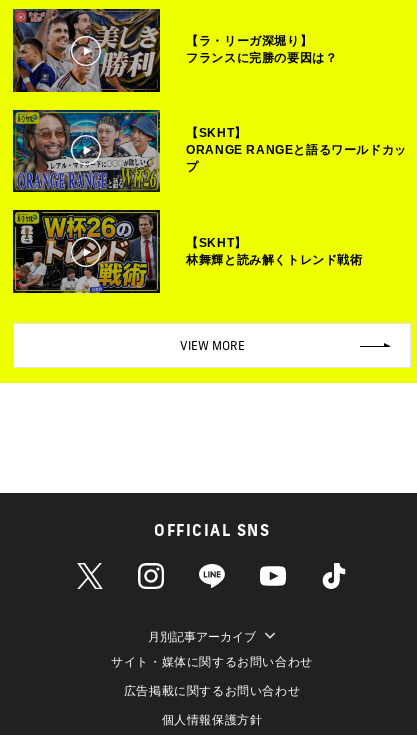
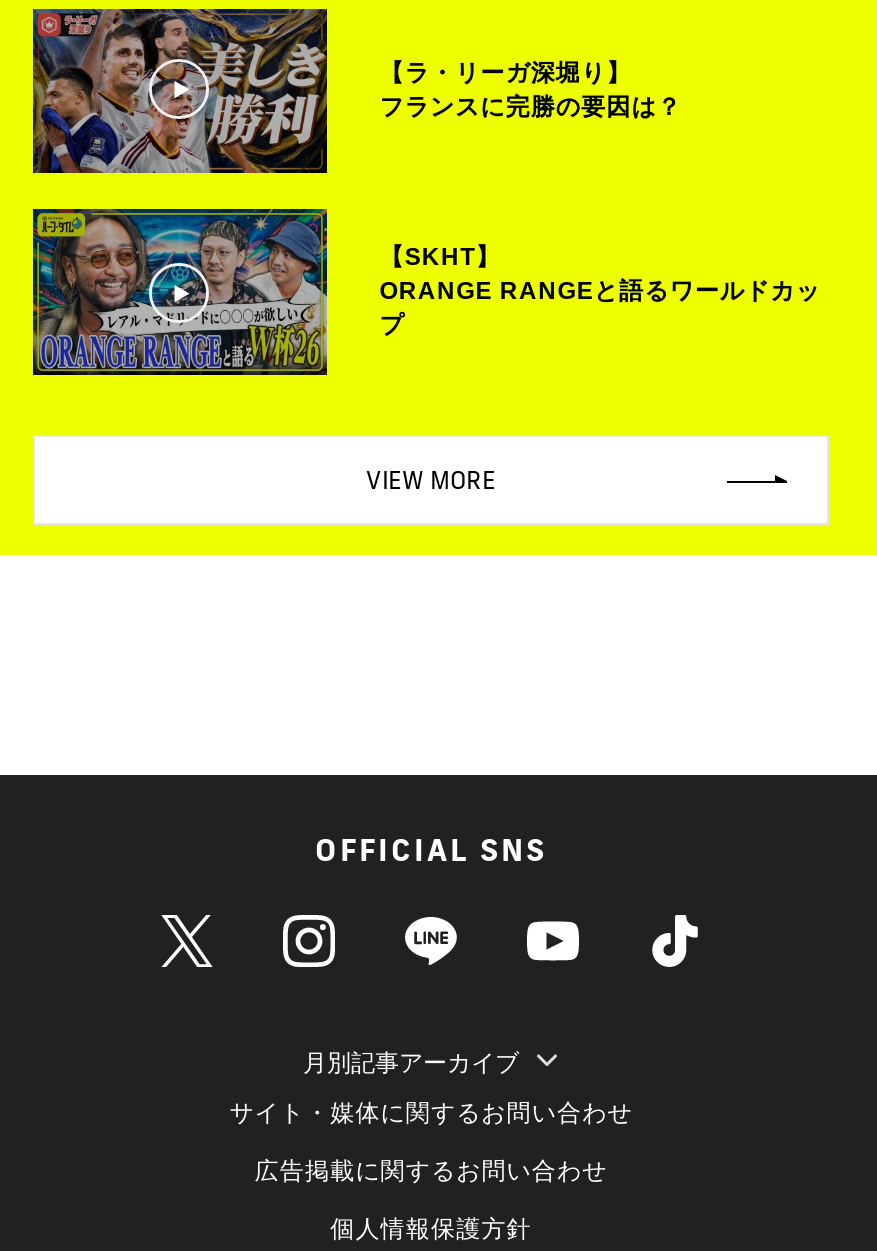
- [image]
- 【SKHT】
- 林舞輝と読み解くトレンド戦術
